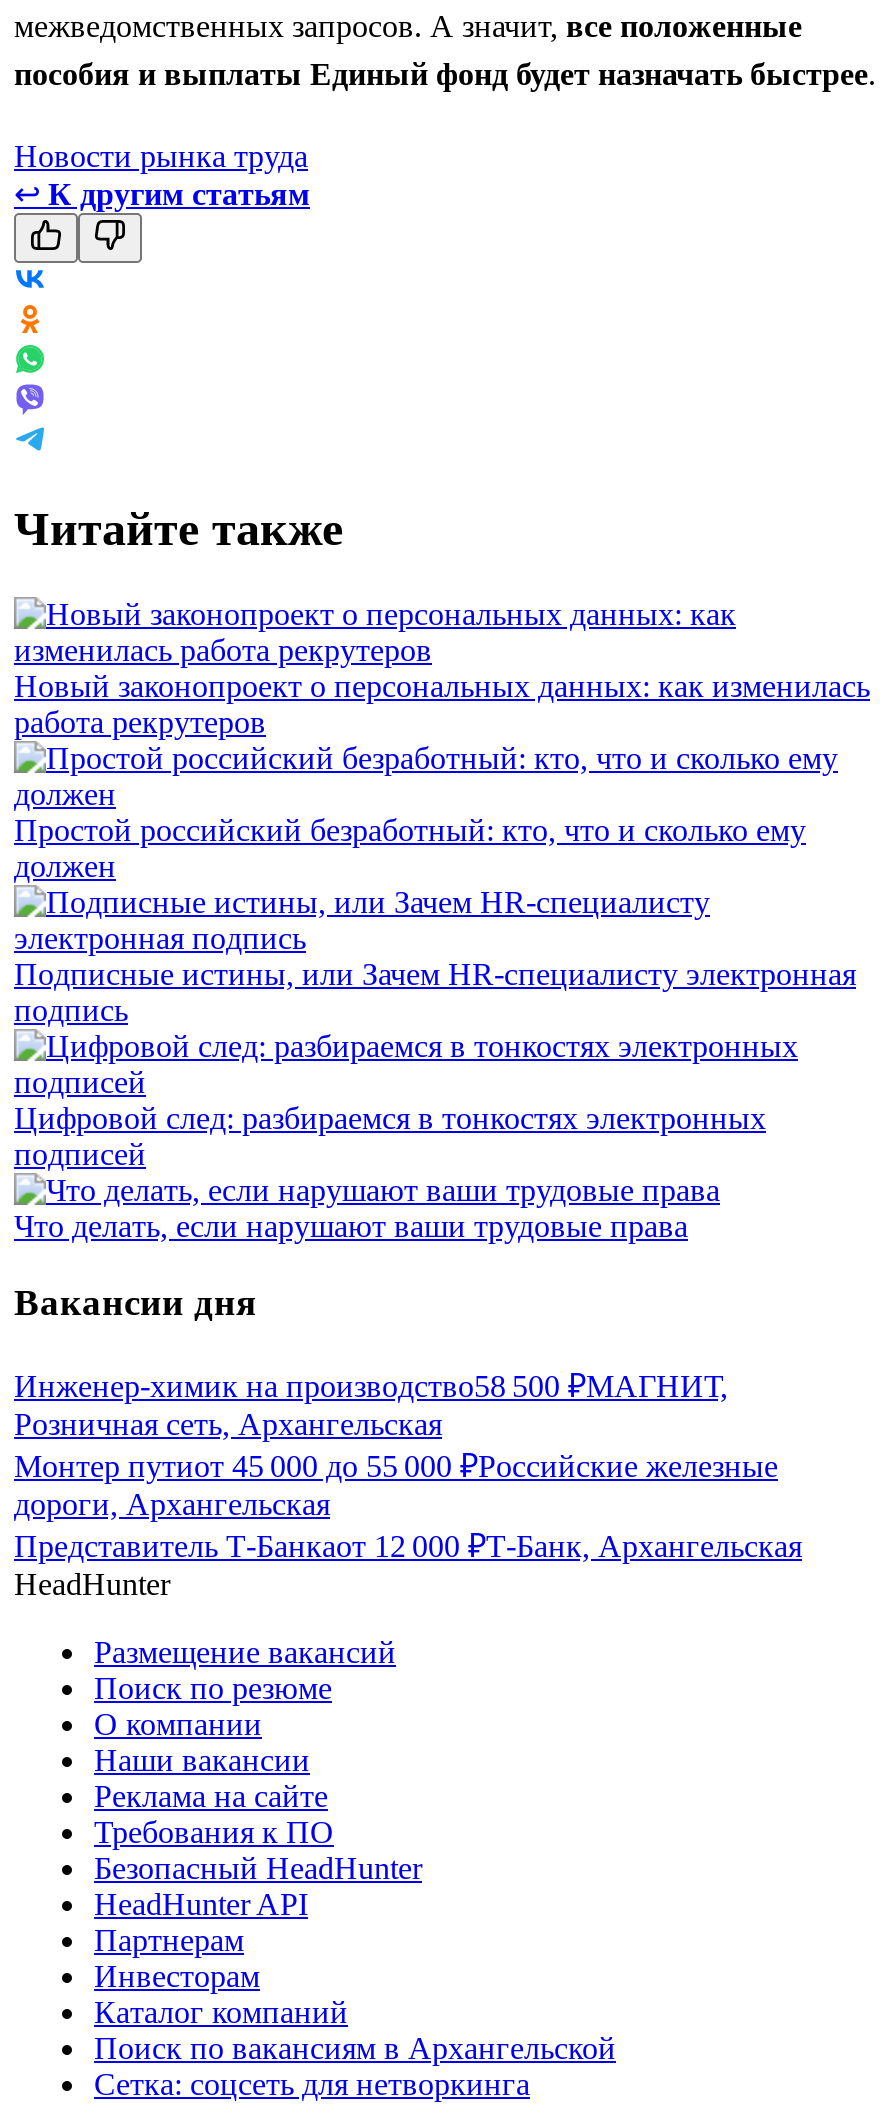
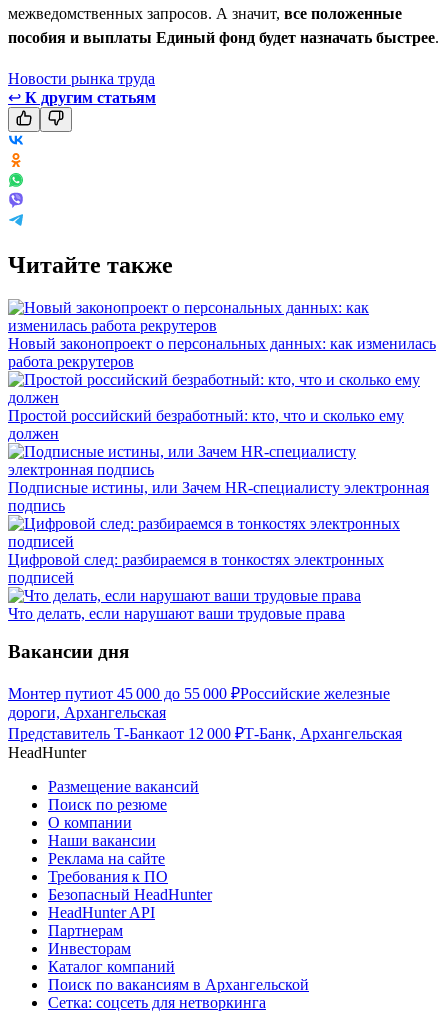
- Инженер-химик на производство58 500 ₽МАГНИТ,
- Розничная сеть, Архангельская
